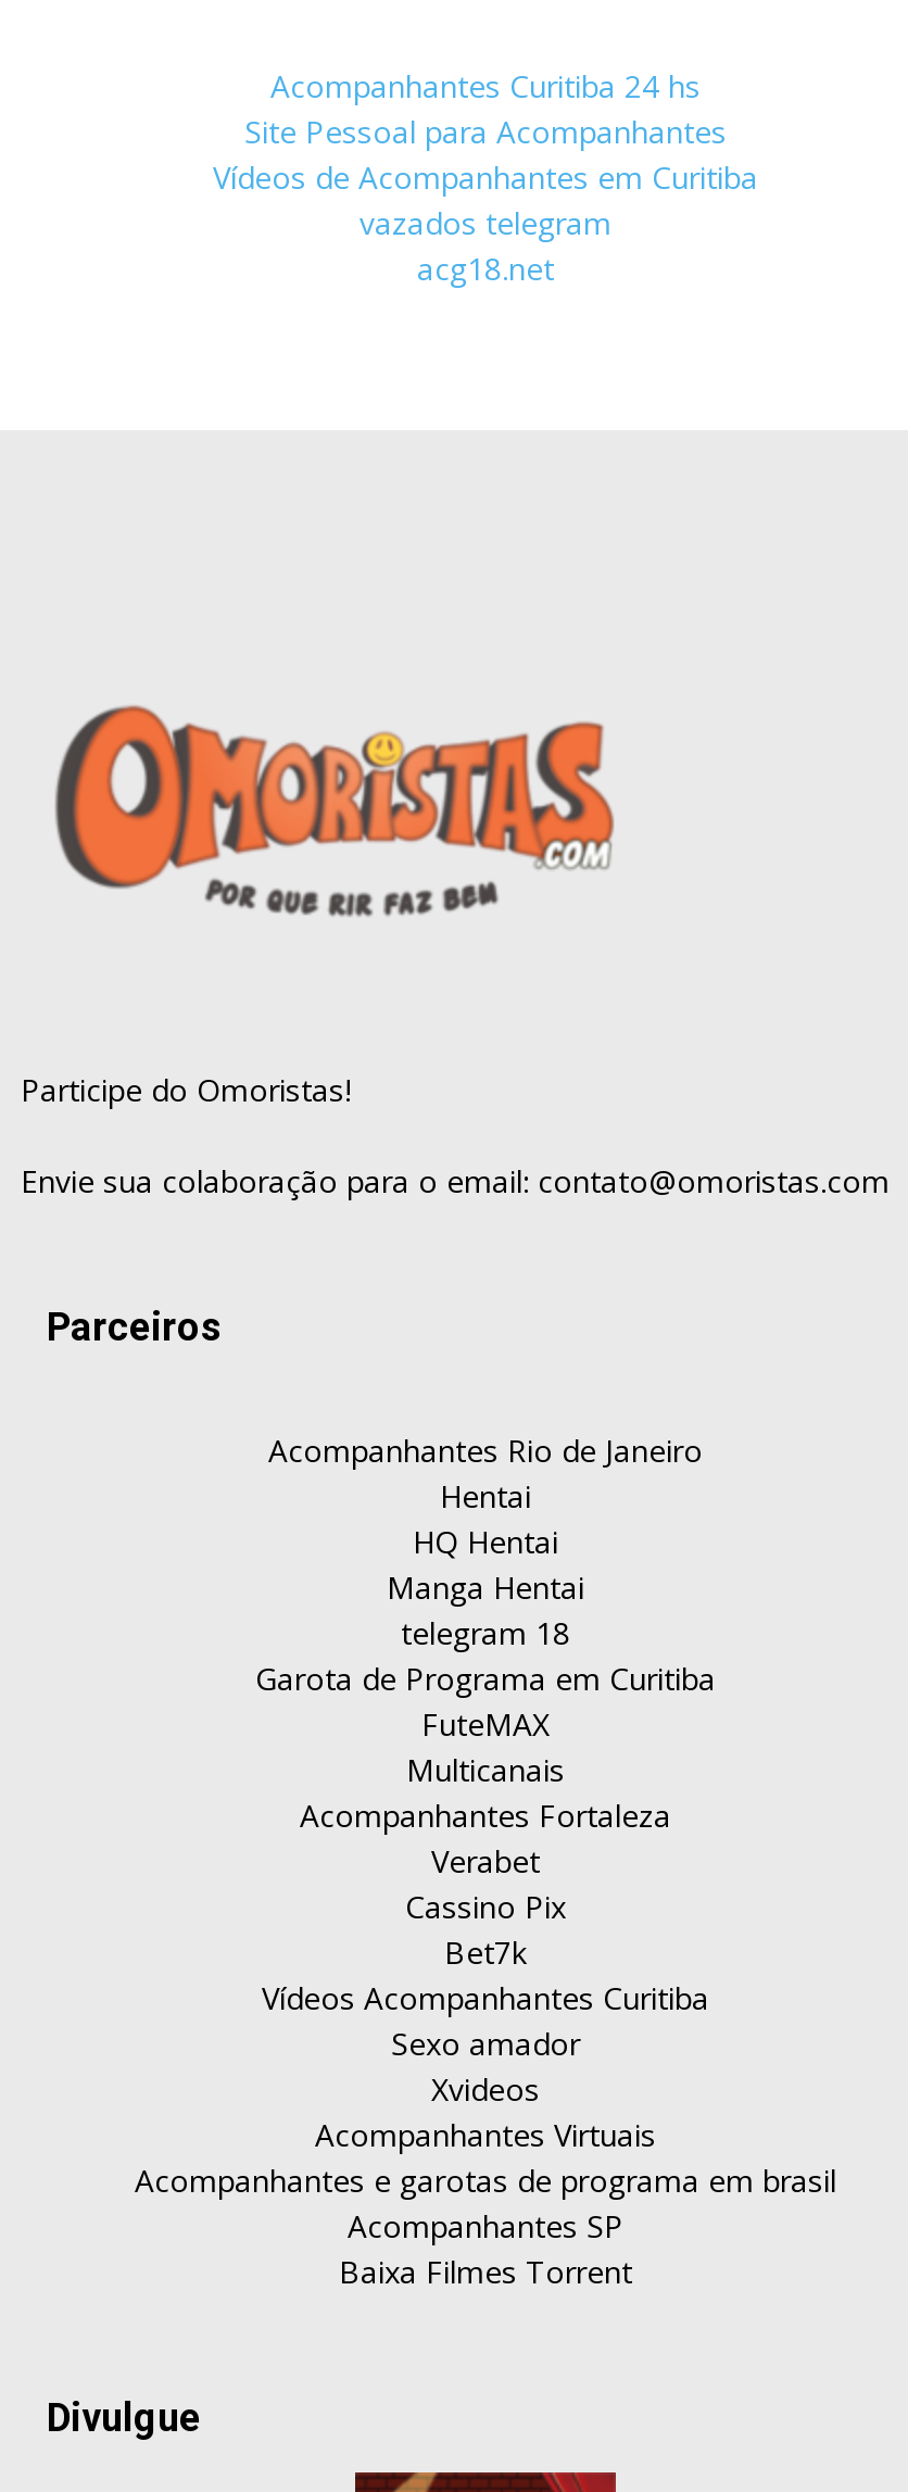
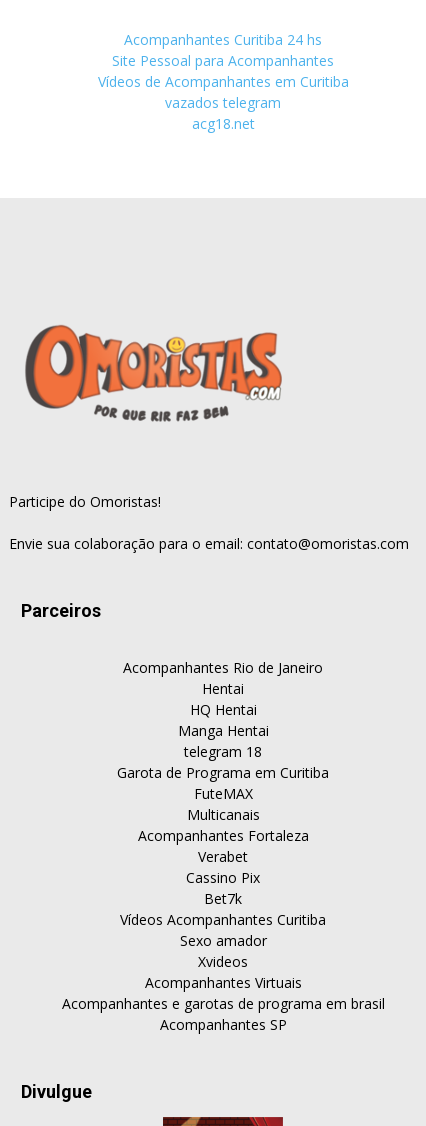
- Baixa Filmes Torrent
